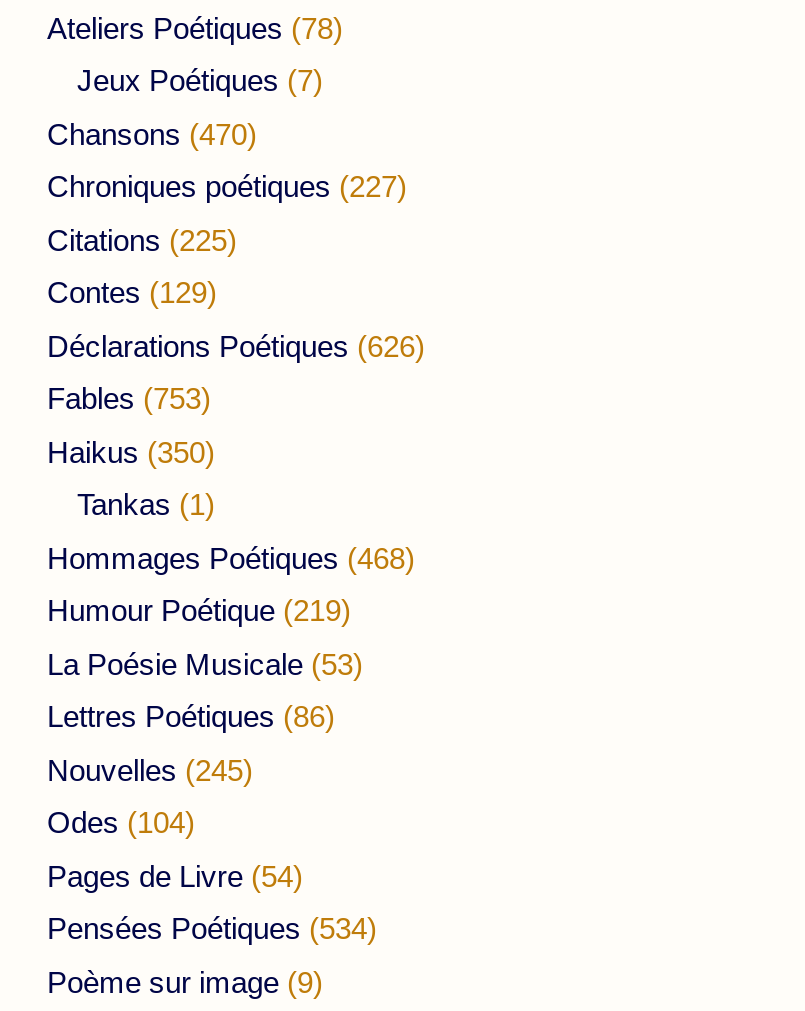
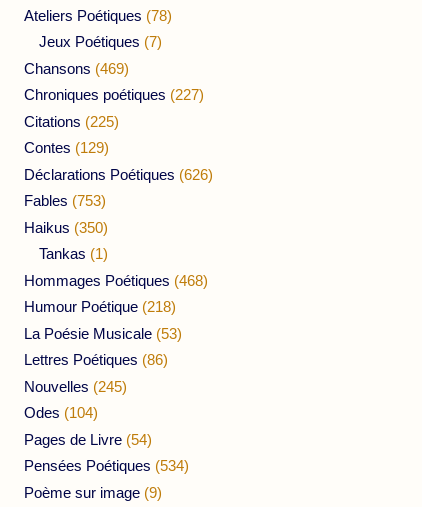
- Chansons (470)
+ Chansons (469)

- Humour Poétique (219)
+ Humour Poétique (218)
